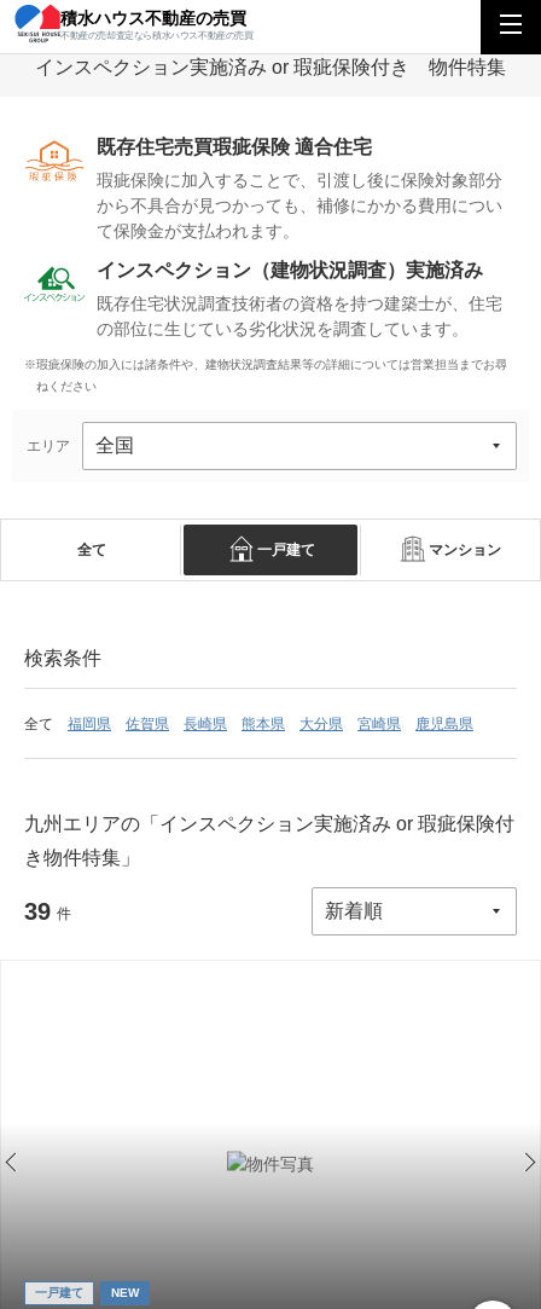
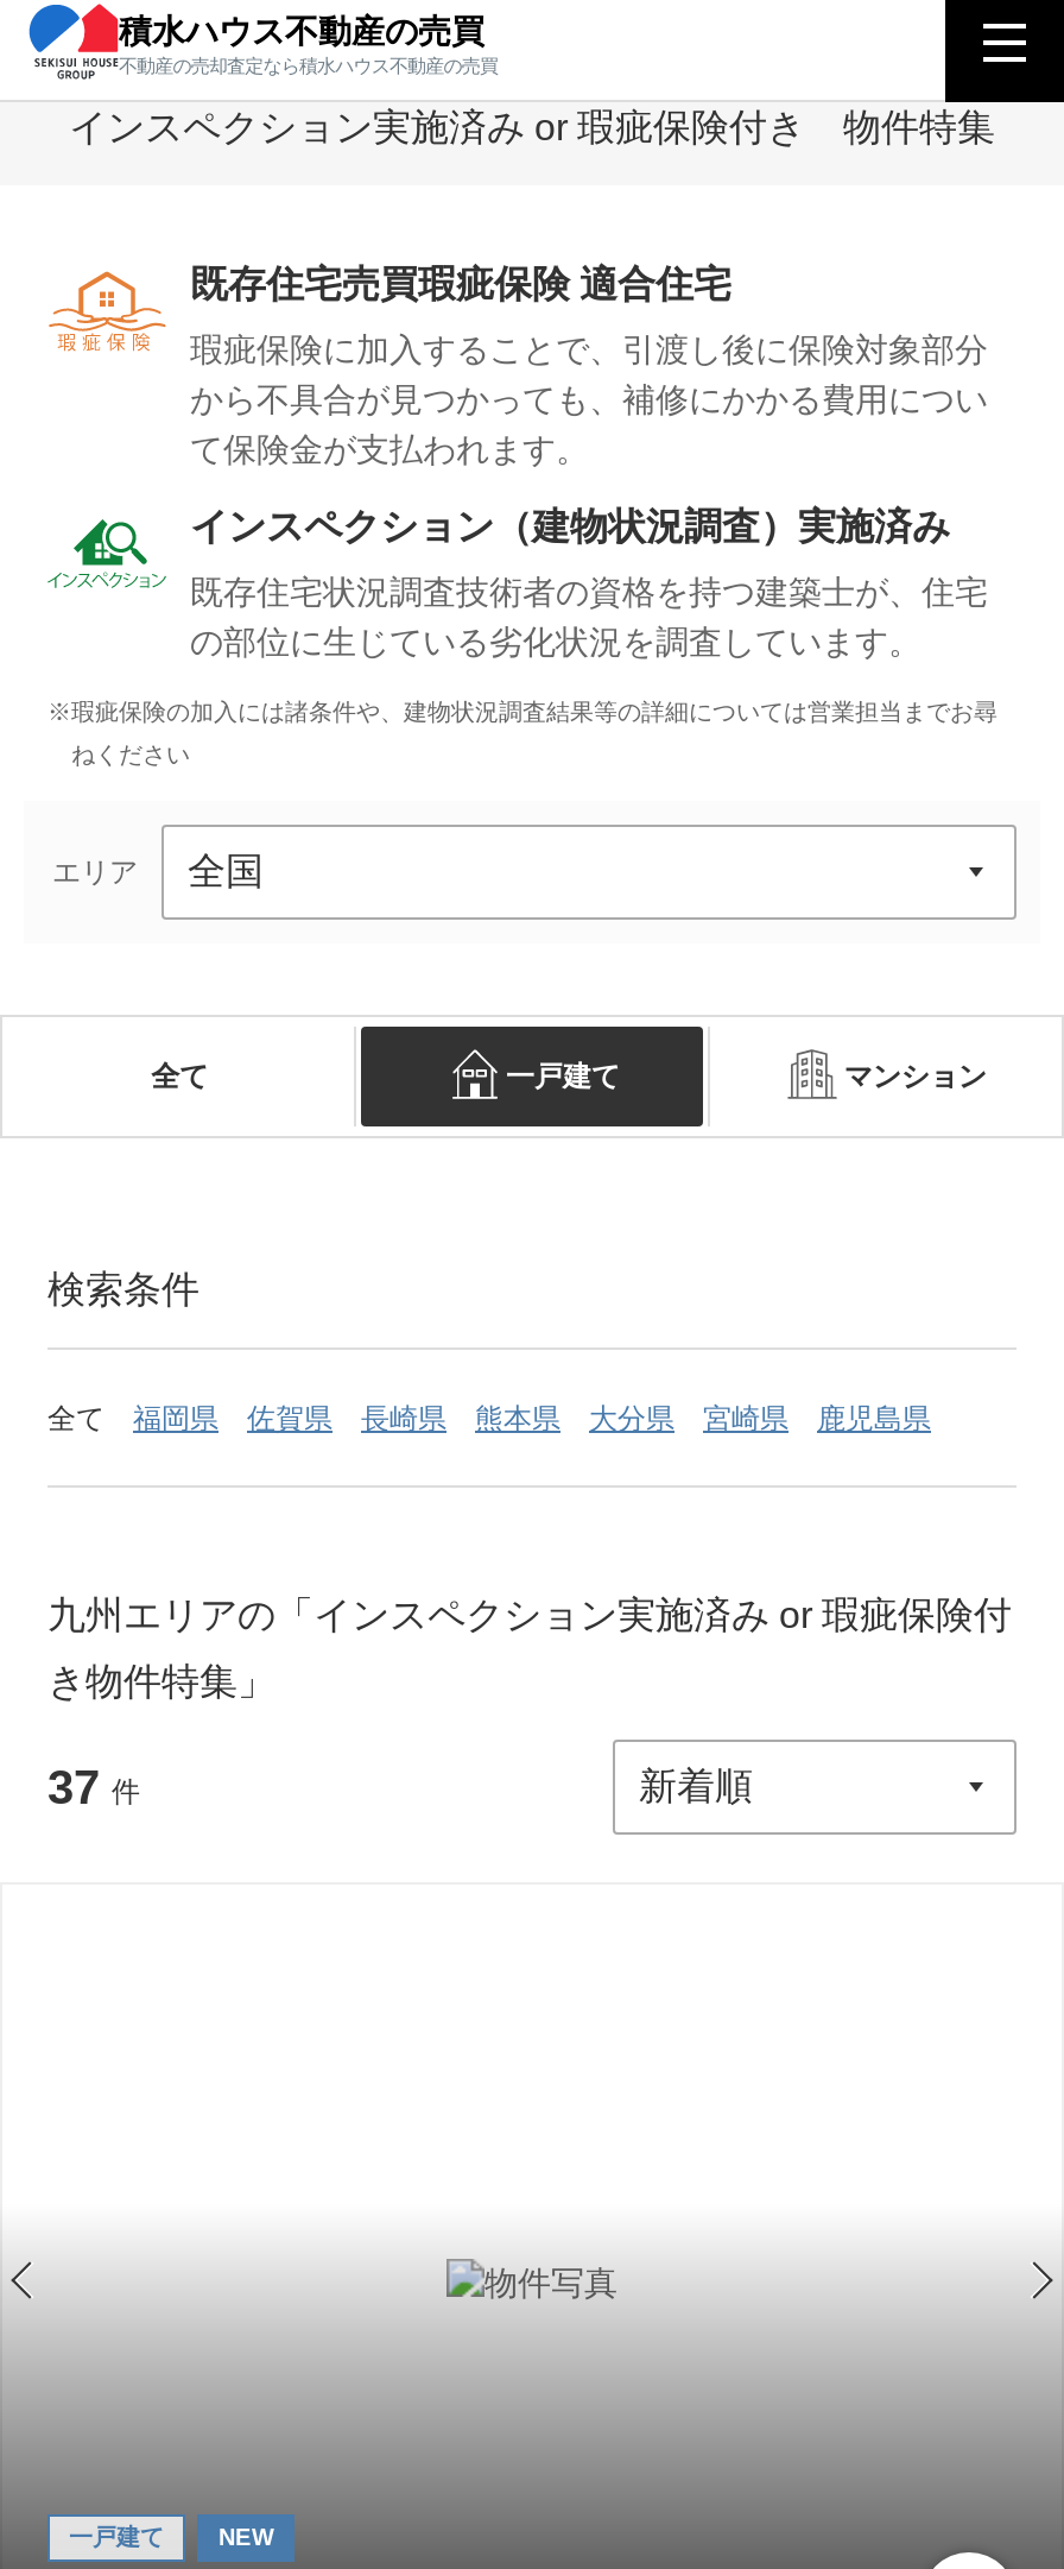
- 39 件
+ 37 件
